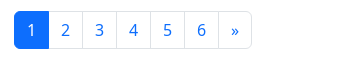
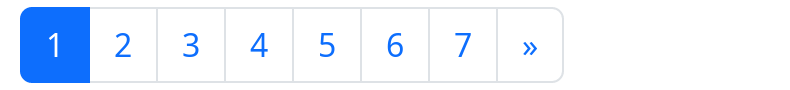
+ 7
